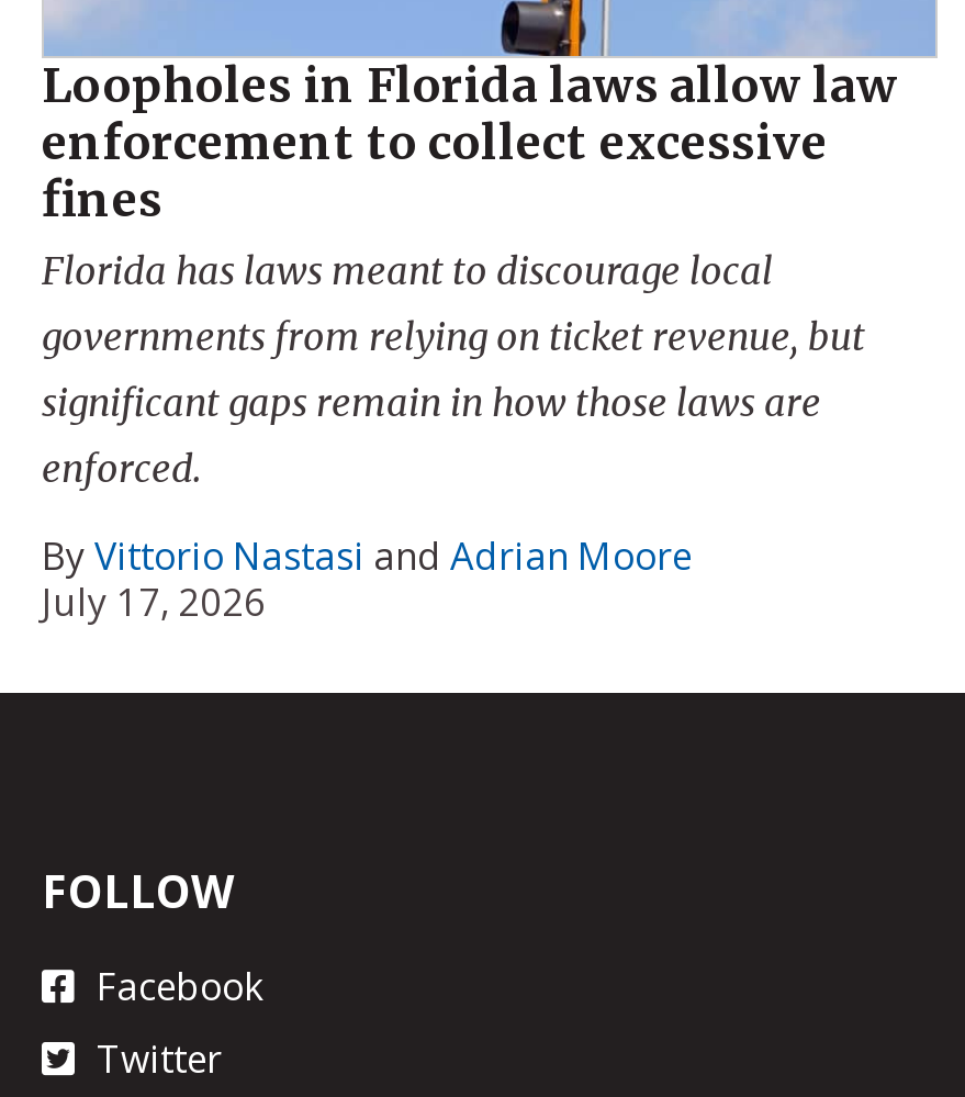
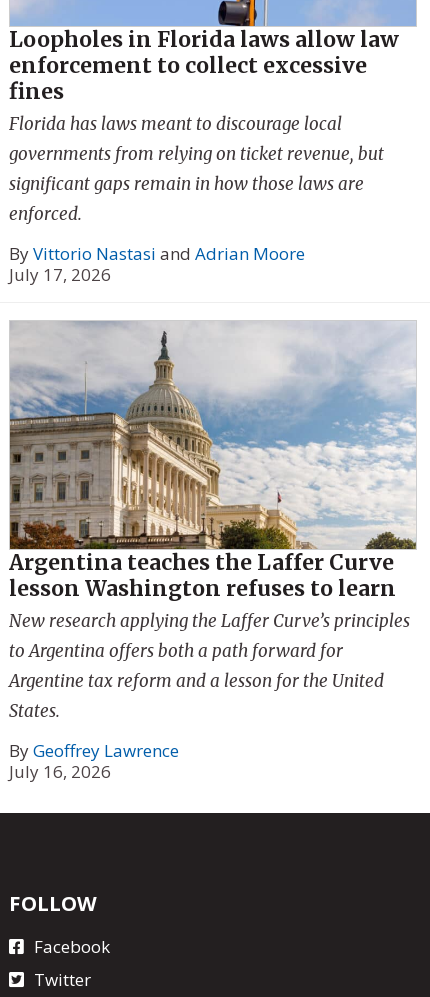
+ [image]
+ Argentina teaches the Laffer Curve
+ lesson Washington refuses to learn
+ New research applying the Laffer Curve’s principles
+ to Argentina offers both a path forward for
+ Argentine tax reform and a lesson for the United
+ States.
+ By Geoffrey Lawrence
+ July 16, 2026
